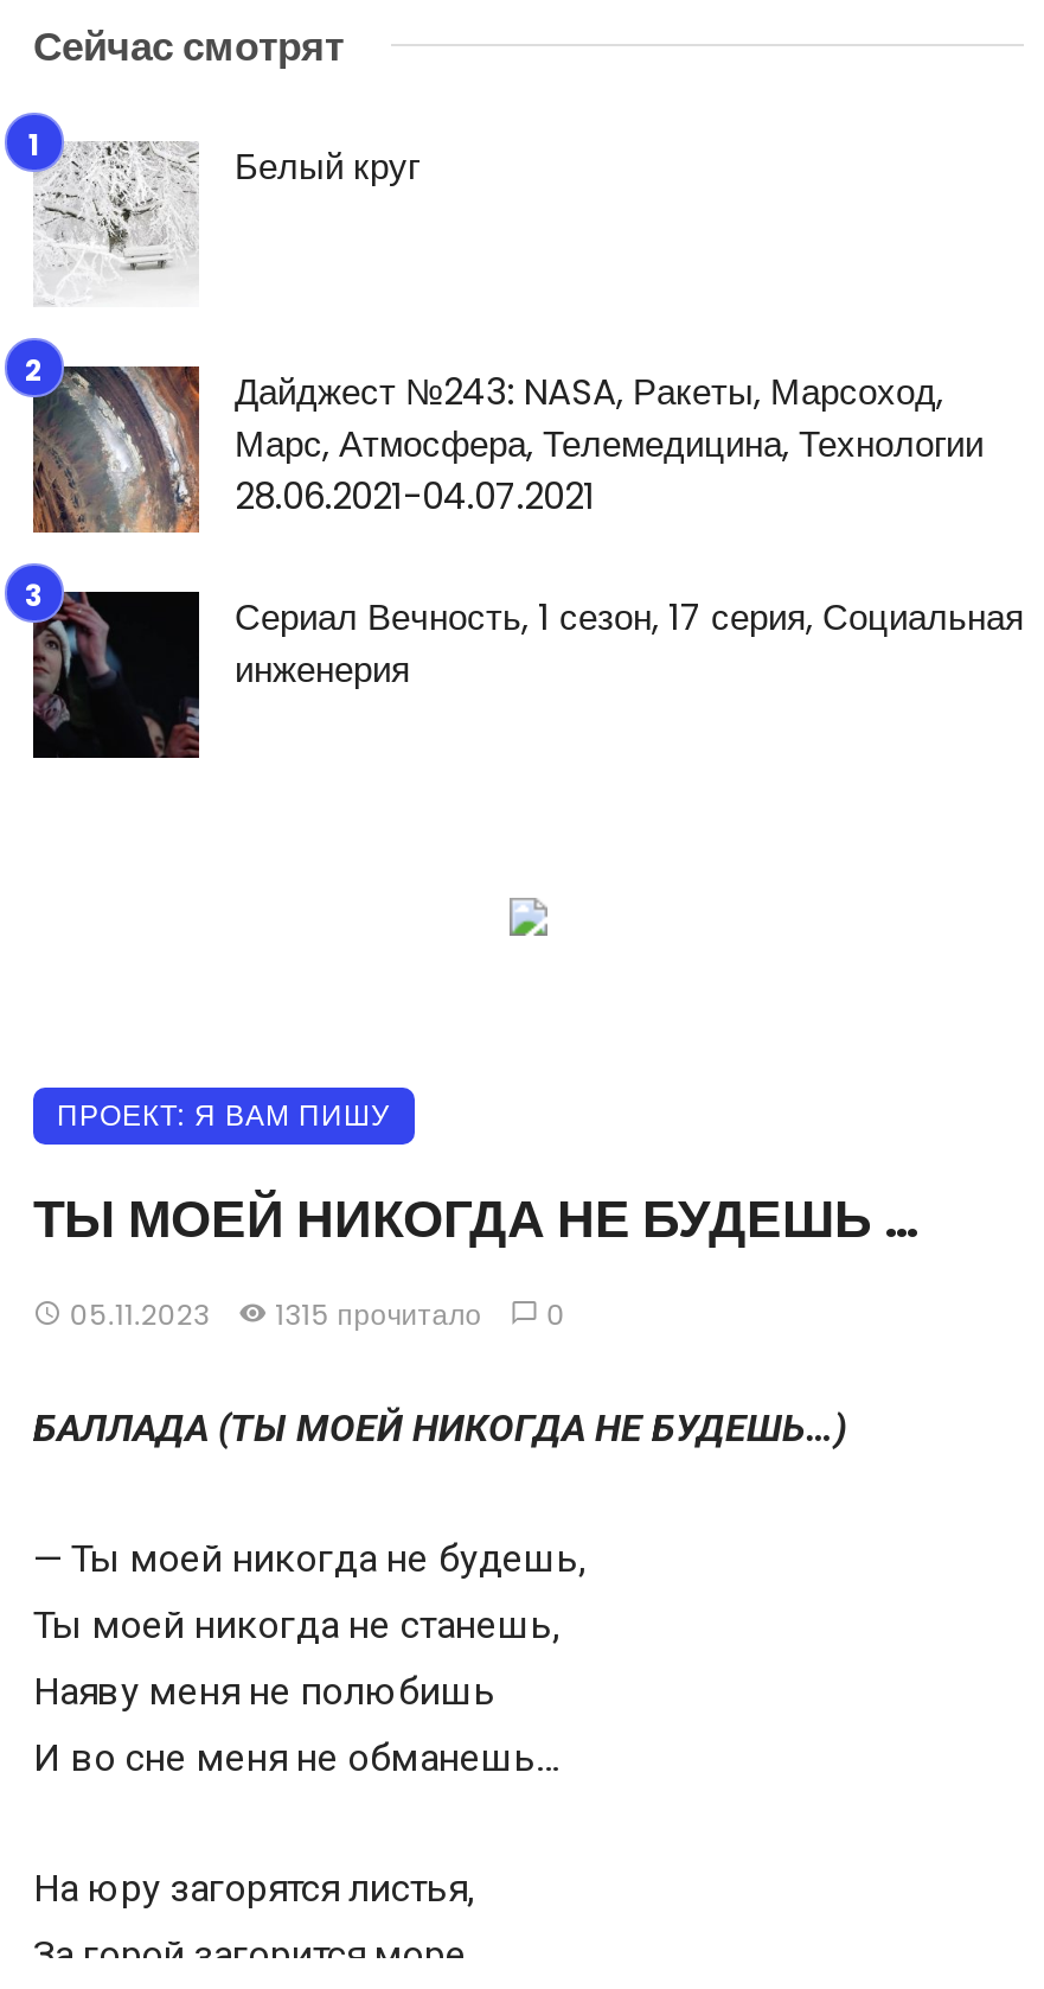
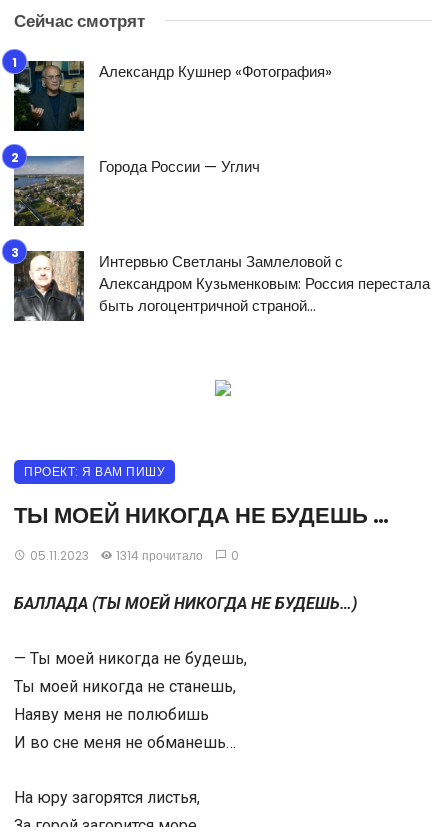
- [image]
- Белый круг
+ [image]
+ Александр Кушнер «Фотография»

- [image]
- Дайджест №243: NASA, Ракеты, Марсоход,
- Марс, Атмосфера, Телемедицина, Технологии
- 28.06.2021-04.07.2021
+ [image]
+ Города России — Углич

- [image]
- Сериал Вечность, 1 сезон, 17 серия, Социальная
- инженерия
+ [image]
+ Интервью Светланы Замлеловой с
+ Александром Кузьменковым: Россия перестала
+ быть логоцентричной страной…

- 05.11.2023 1315 прочитало 0
+ 05.11.2023 1314 прочитало 0
